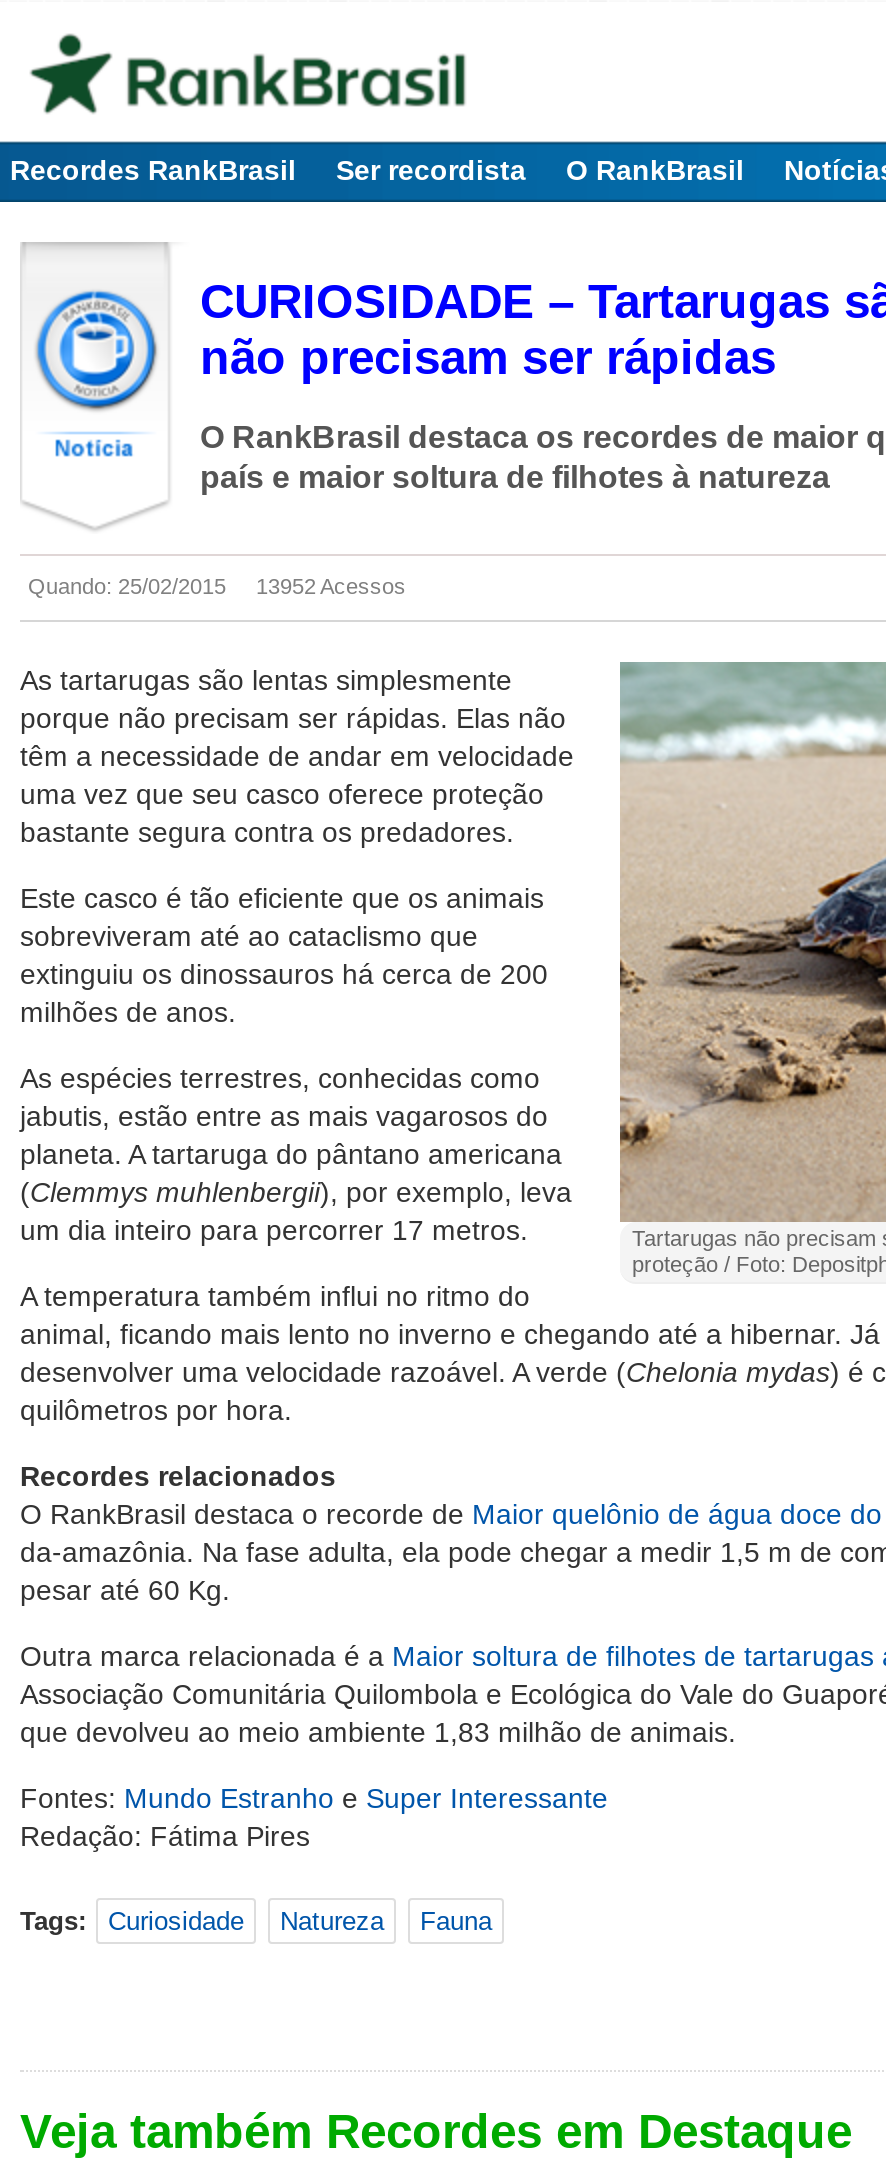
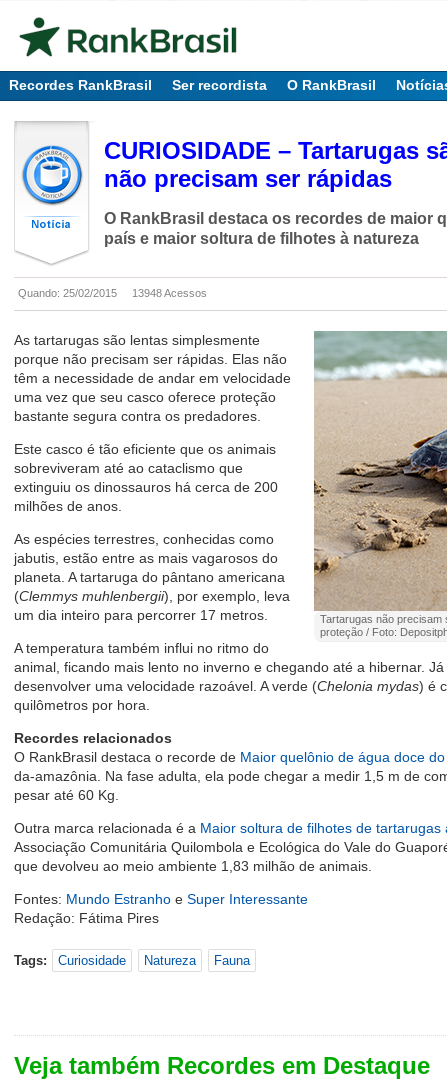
- Quando: 25/02/2015 13952 Acessos
+ Quando: 25/02/2015 13948 Acessos
